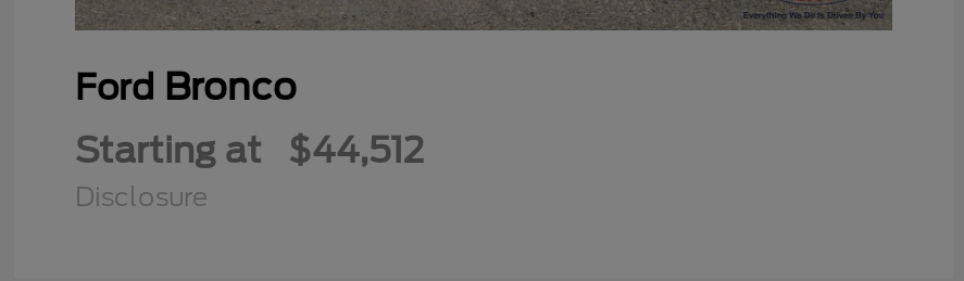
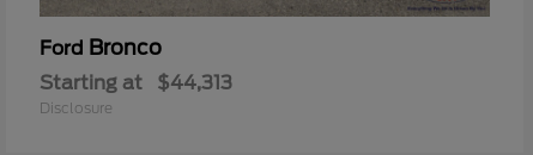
- Starting at $44,512
+ Starting at $44,313
